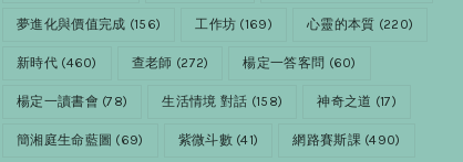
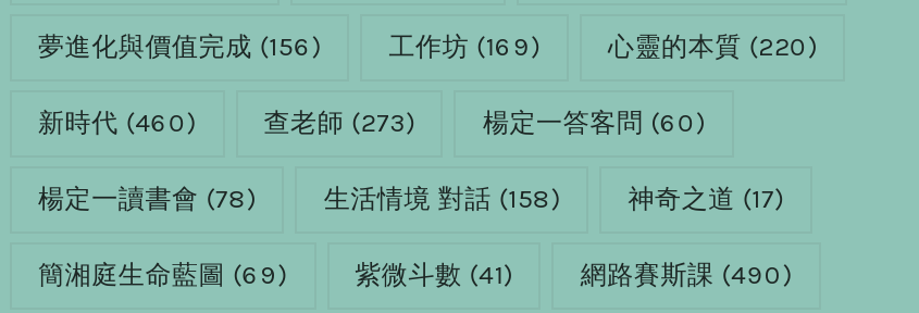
- 查老師(272)
+ 查老師(273)
